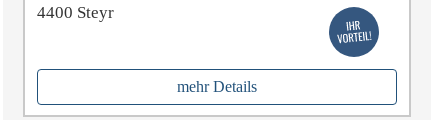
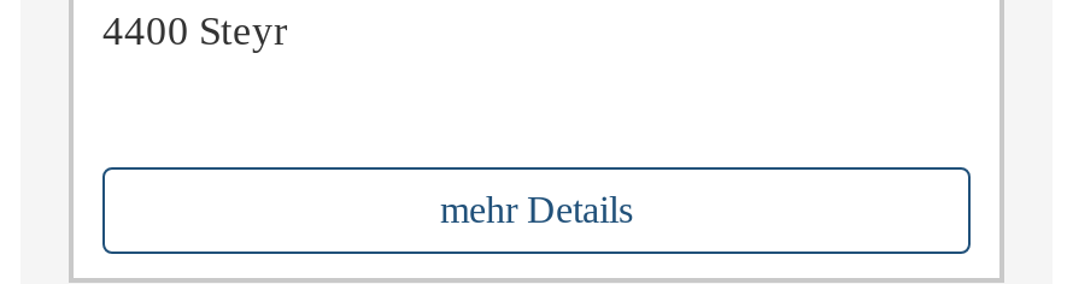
- [image]
